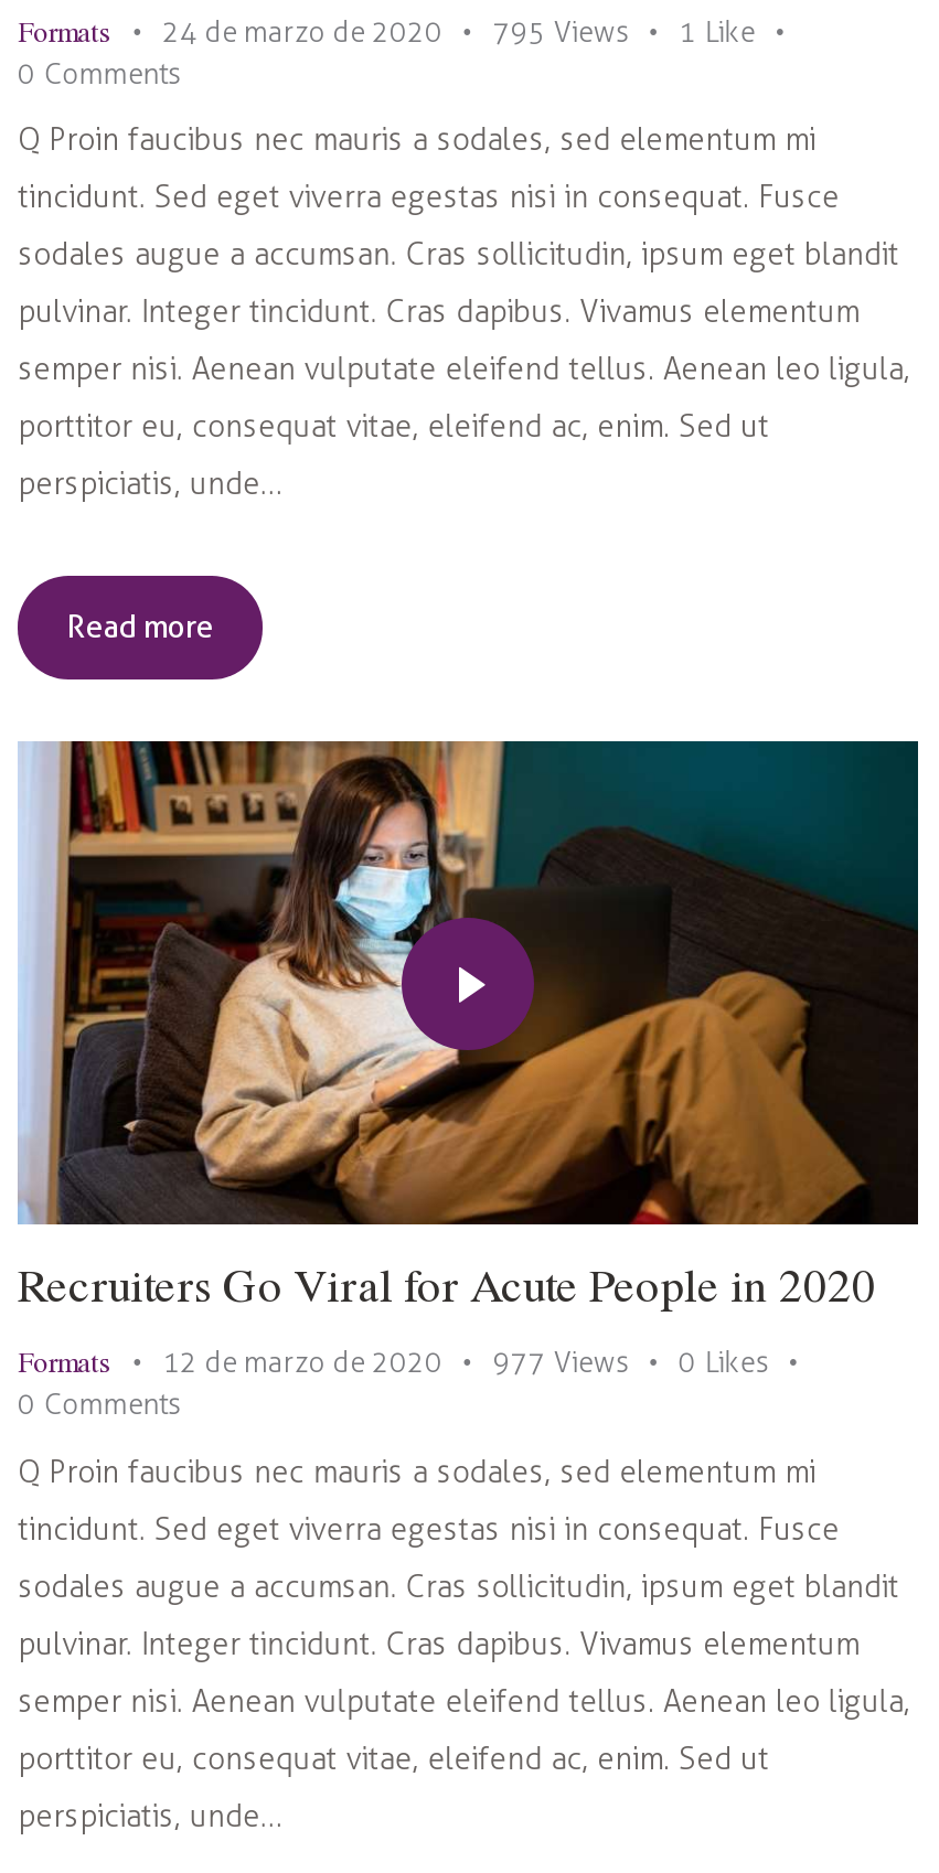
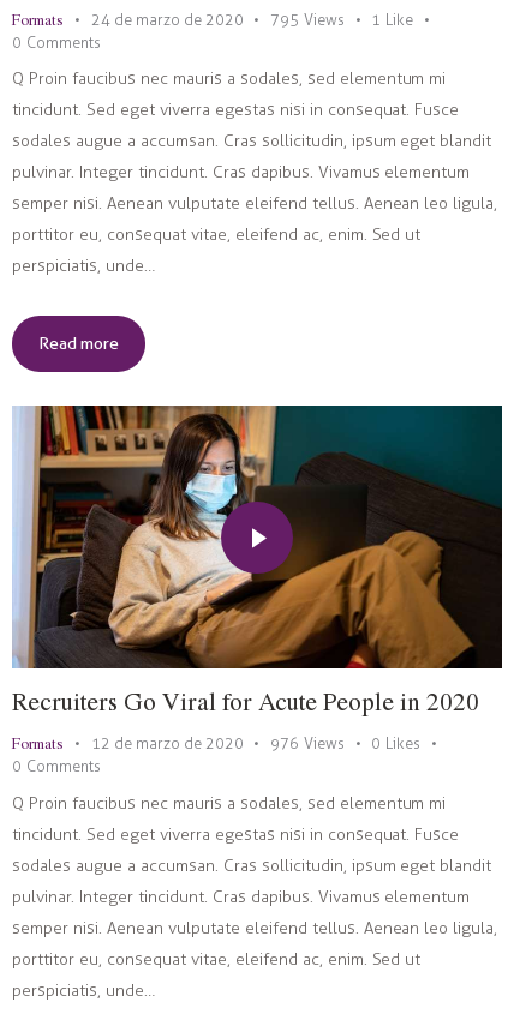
- Formats 12 de marzo de 2020 977 Views 0 Likes
+ Formats 12 de marzo de 2020 976 Views 0 Likes
